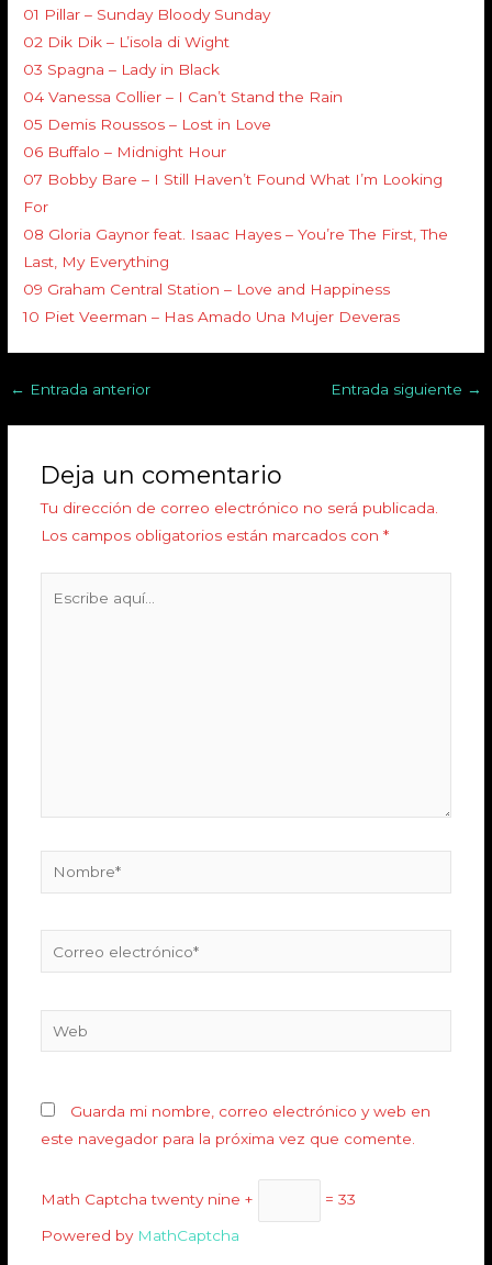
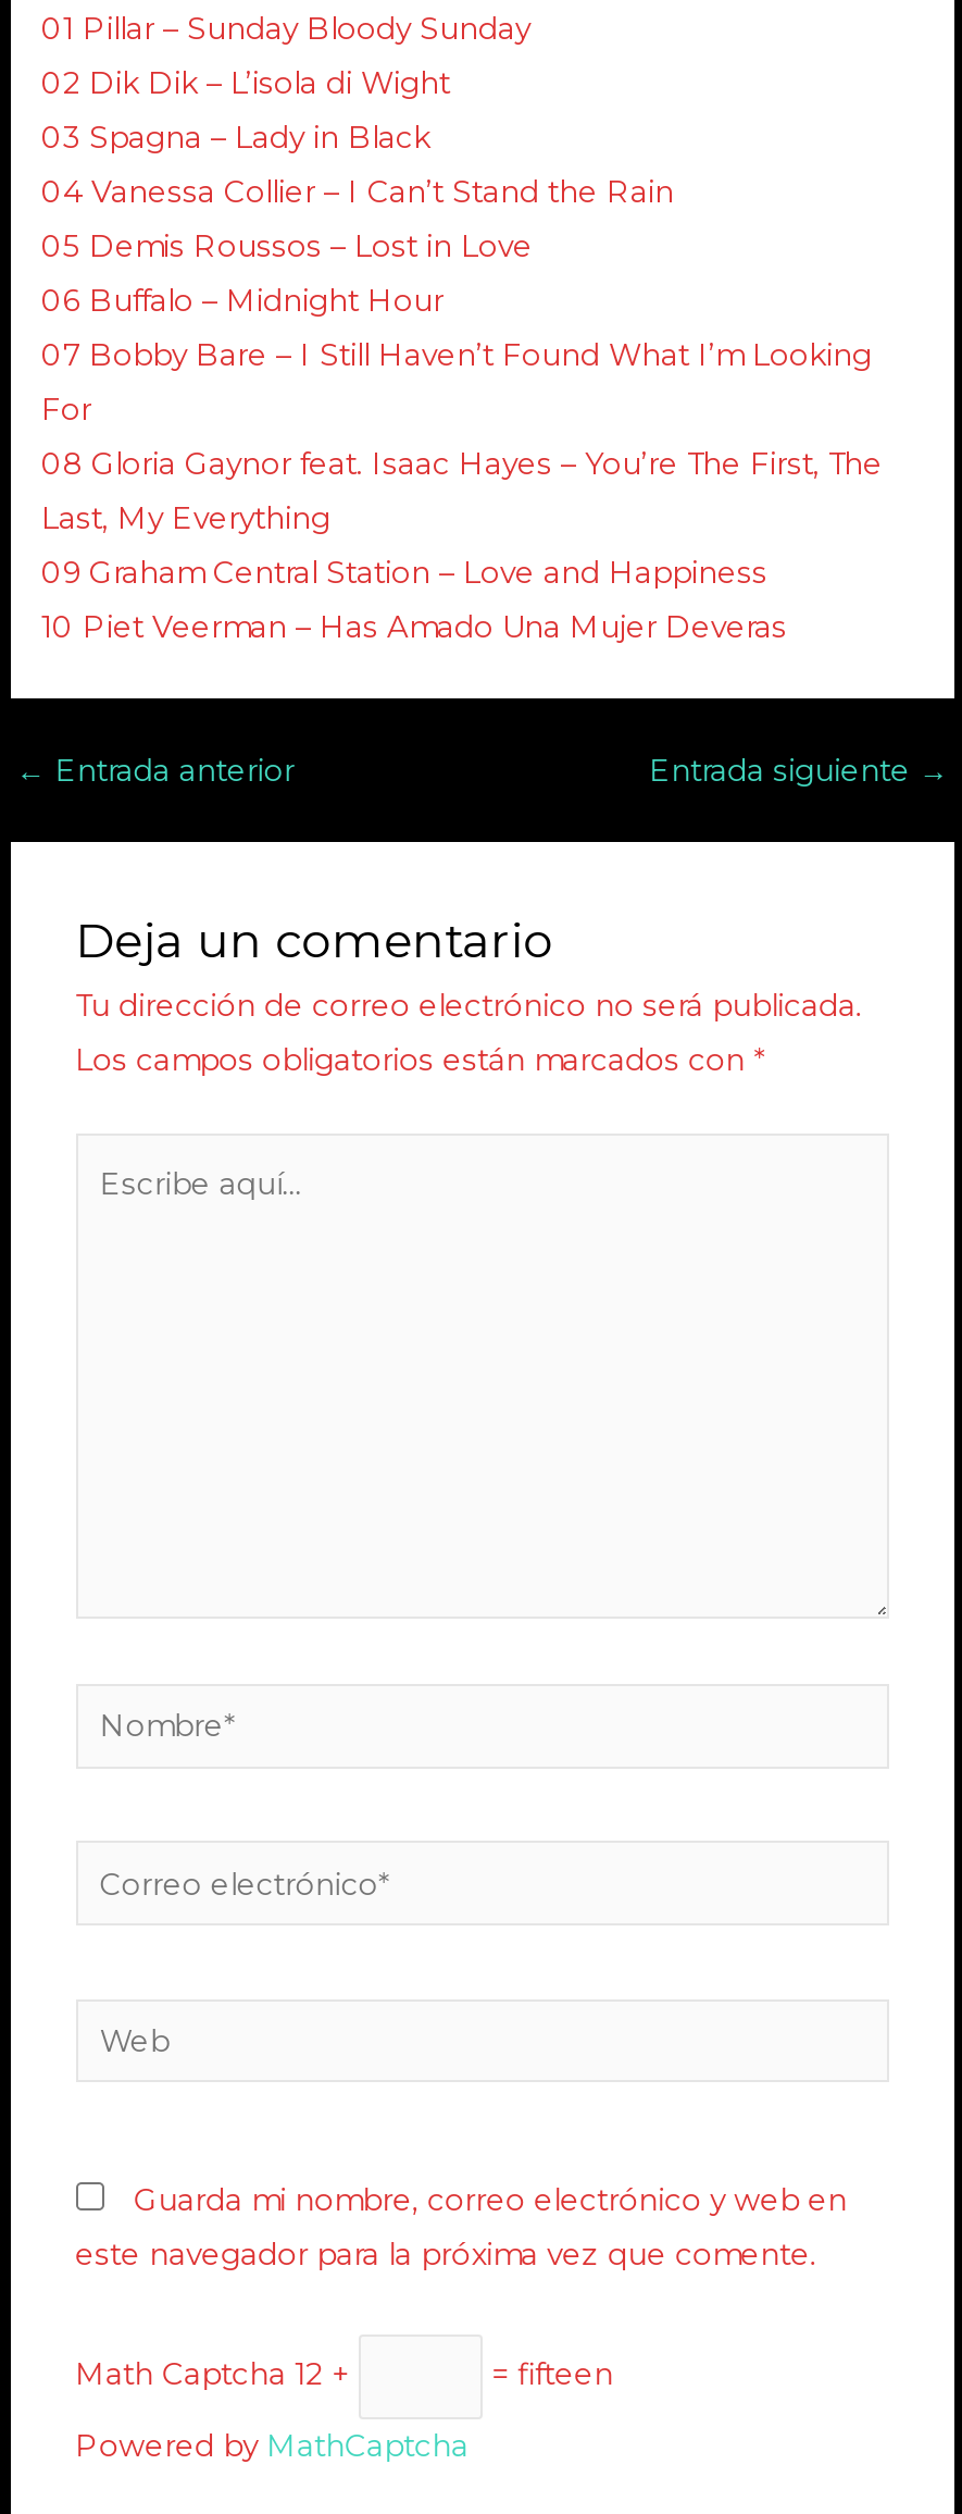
- Math Captcha twenty nine +
- = 33
+ Math Captcha 12 +
+ = fifteen
